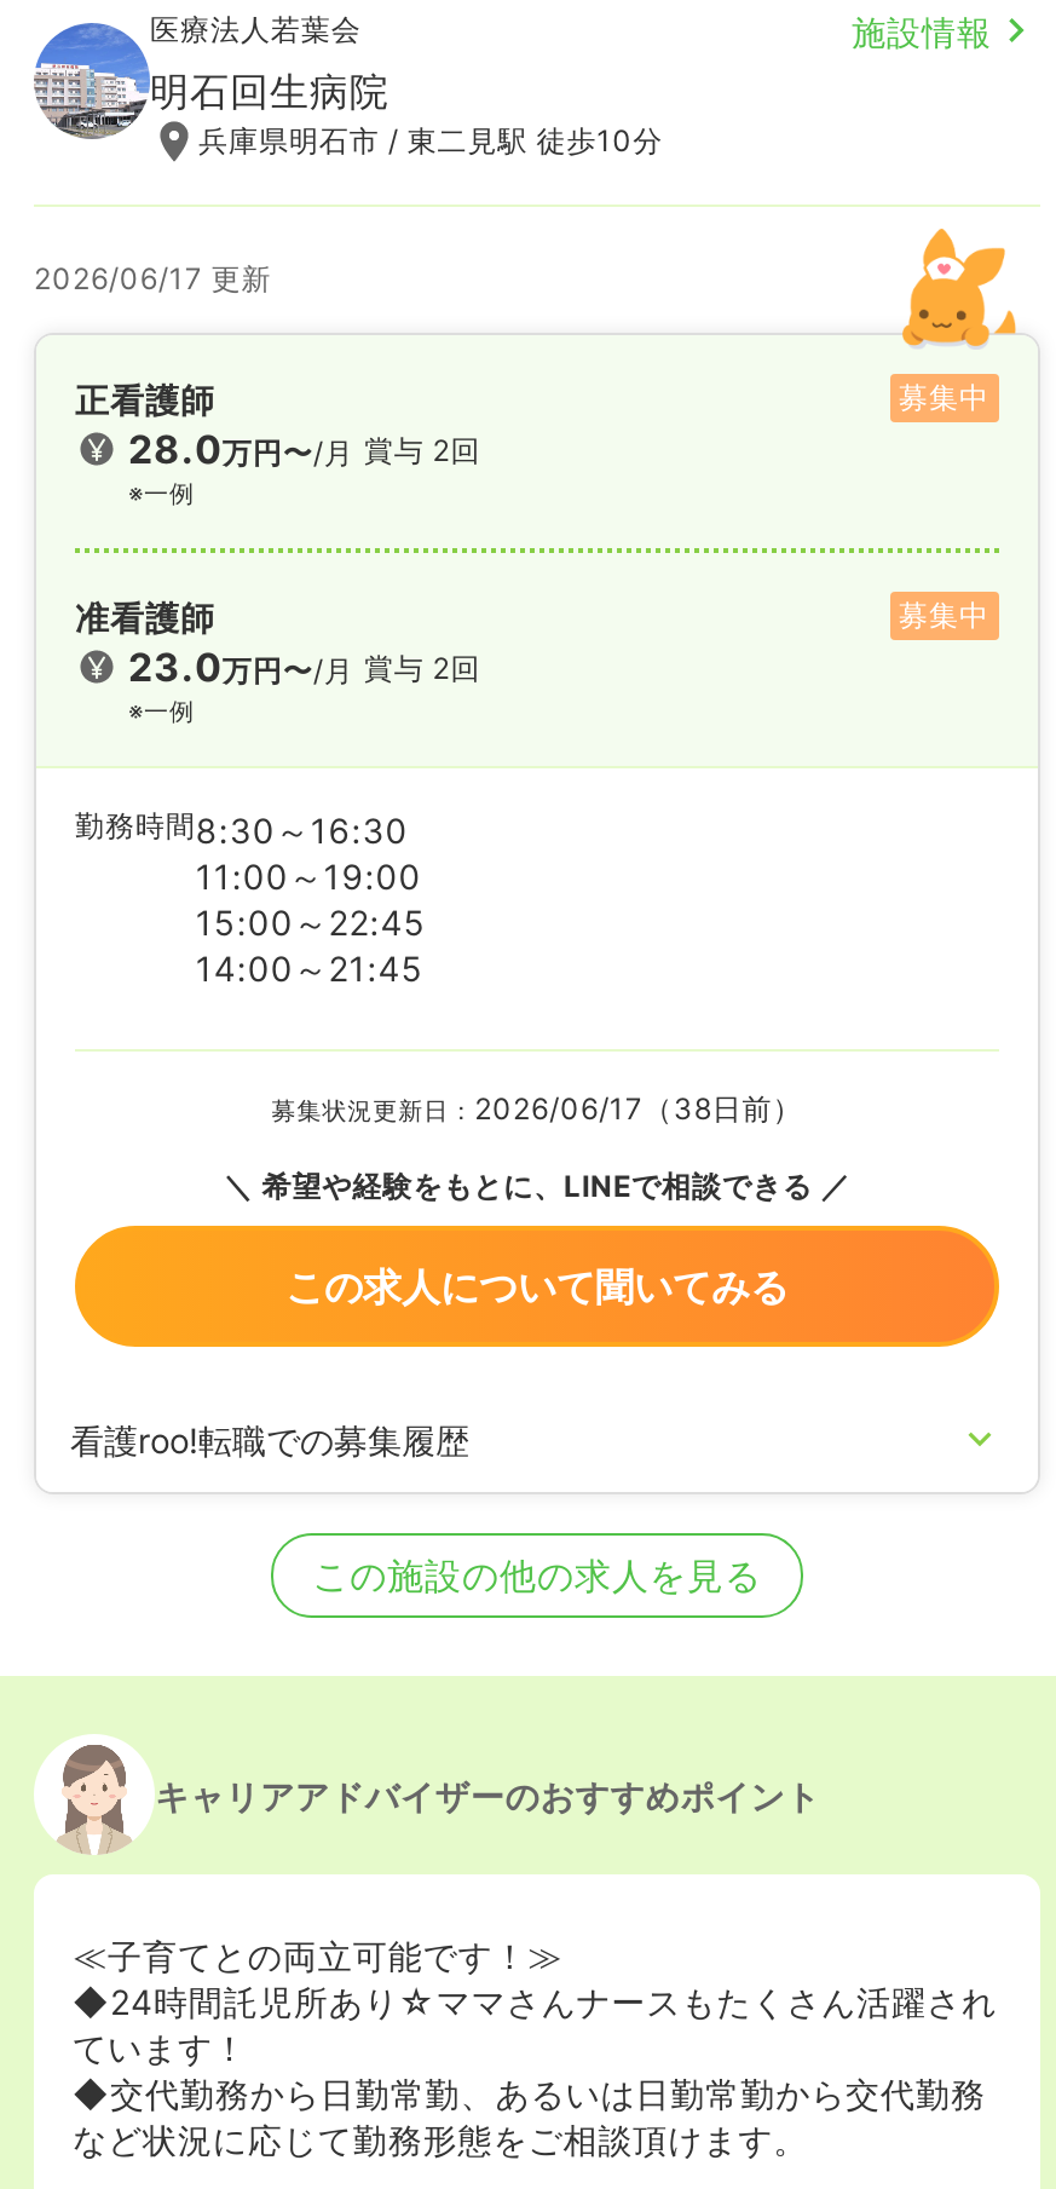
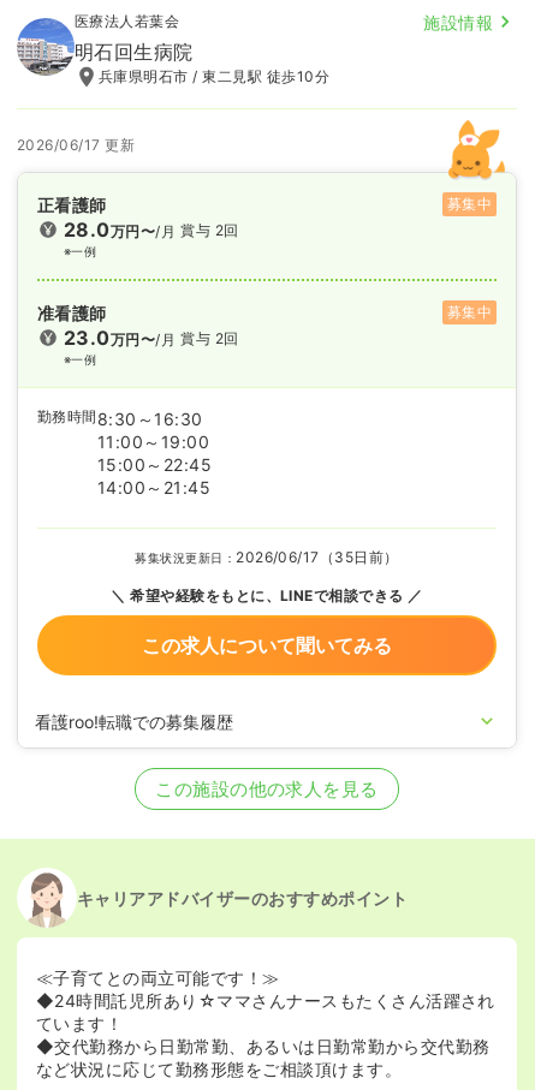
- 募集状況更新日：2026/06/17（38日前）
+ 募集状況更新日：2026/06/17（35日前）
